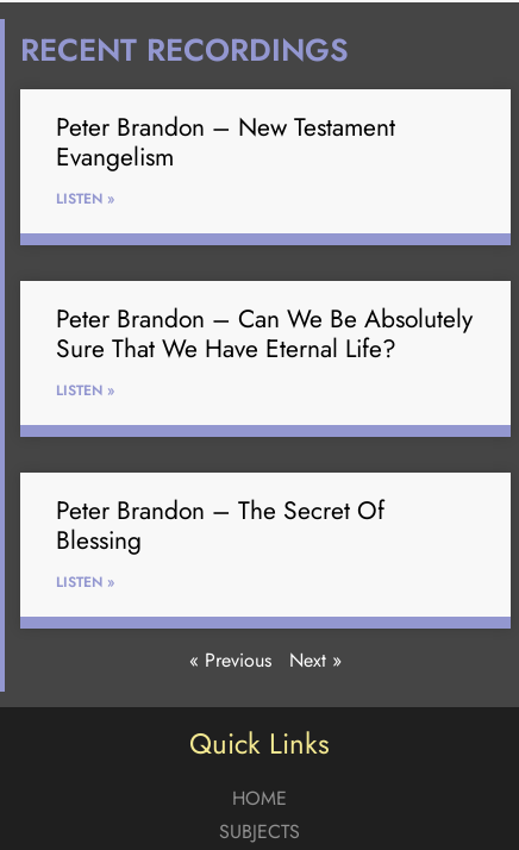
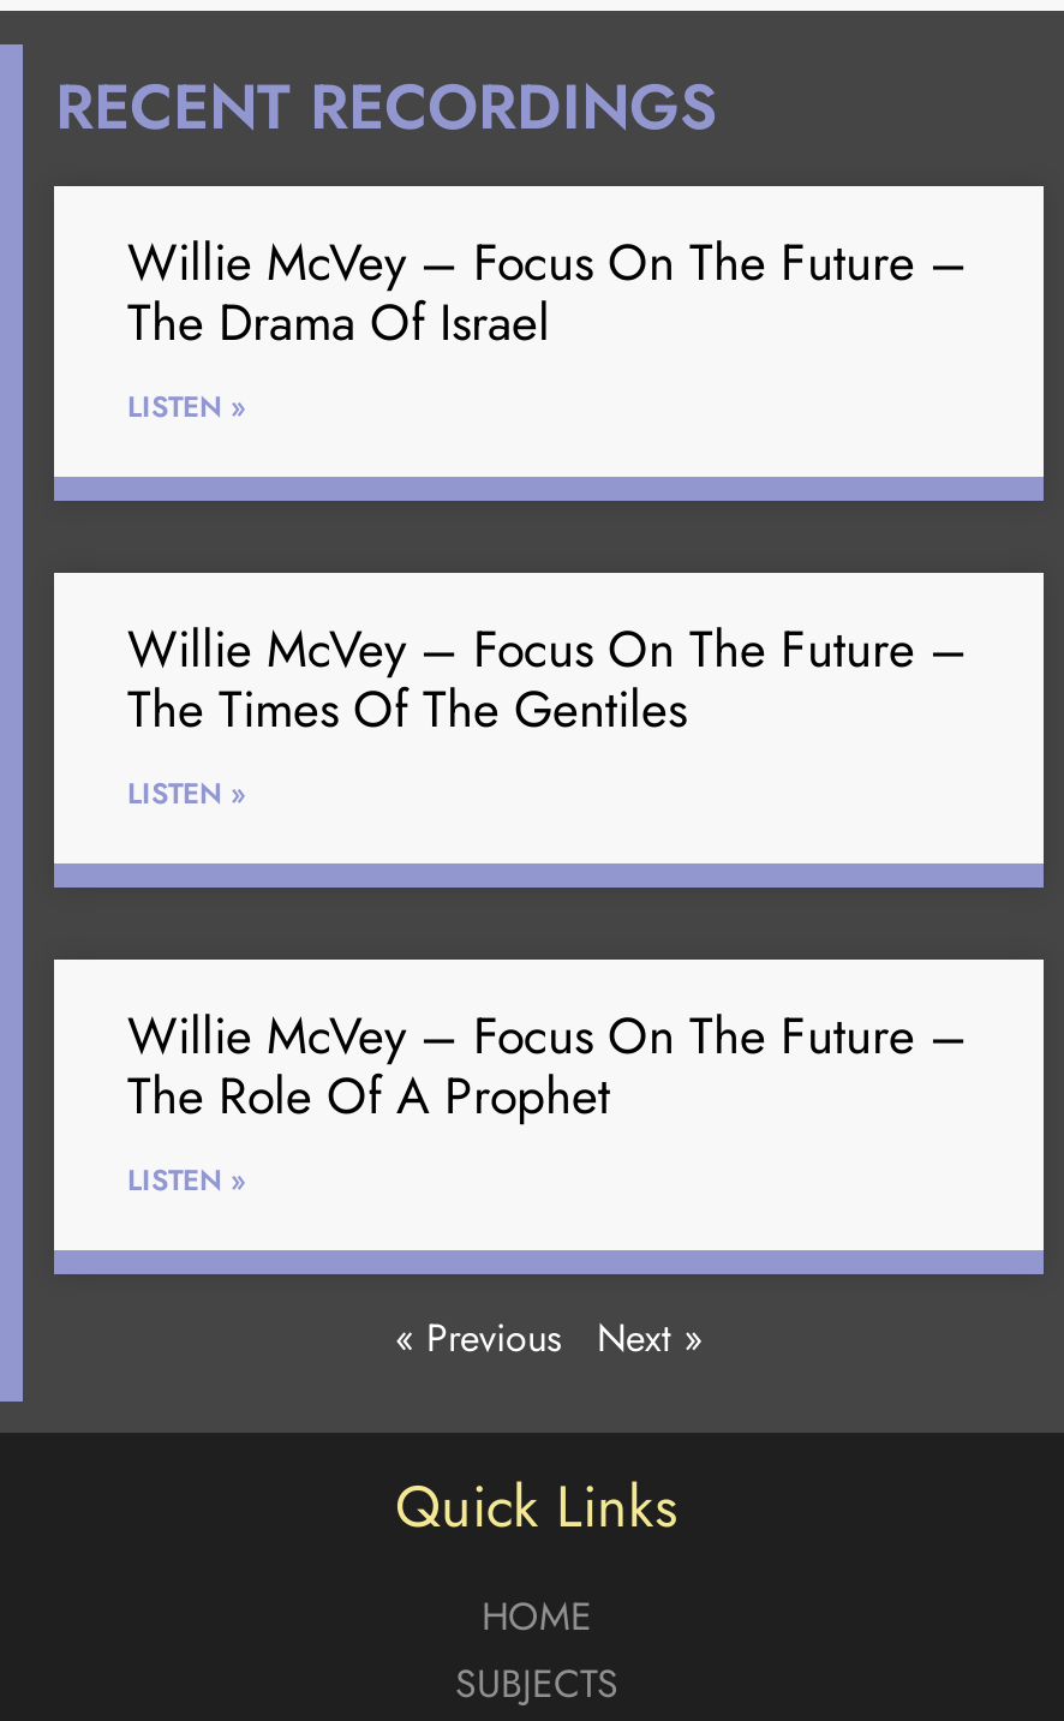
- Peter Brandon – New Testament
- Evangelism
+ Willie McVey – Focus On The Future –
+ The Drama Of Israel

- Peter Brandon – Can We Be Absolutely
- Sure That We Have Eternal Life?
+ Willie McVey – Focus On The Future –
+ The Times Of The Gentiles

- Peter Brandon – The Secret Of
- Blessing
+ Willie McVey – Focus On The Future –
+ The Role Of A Prophet
